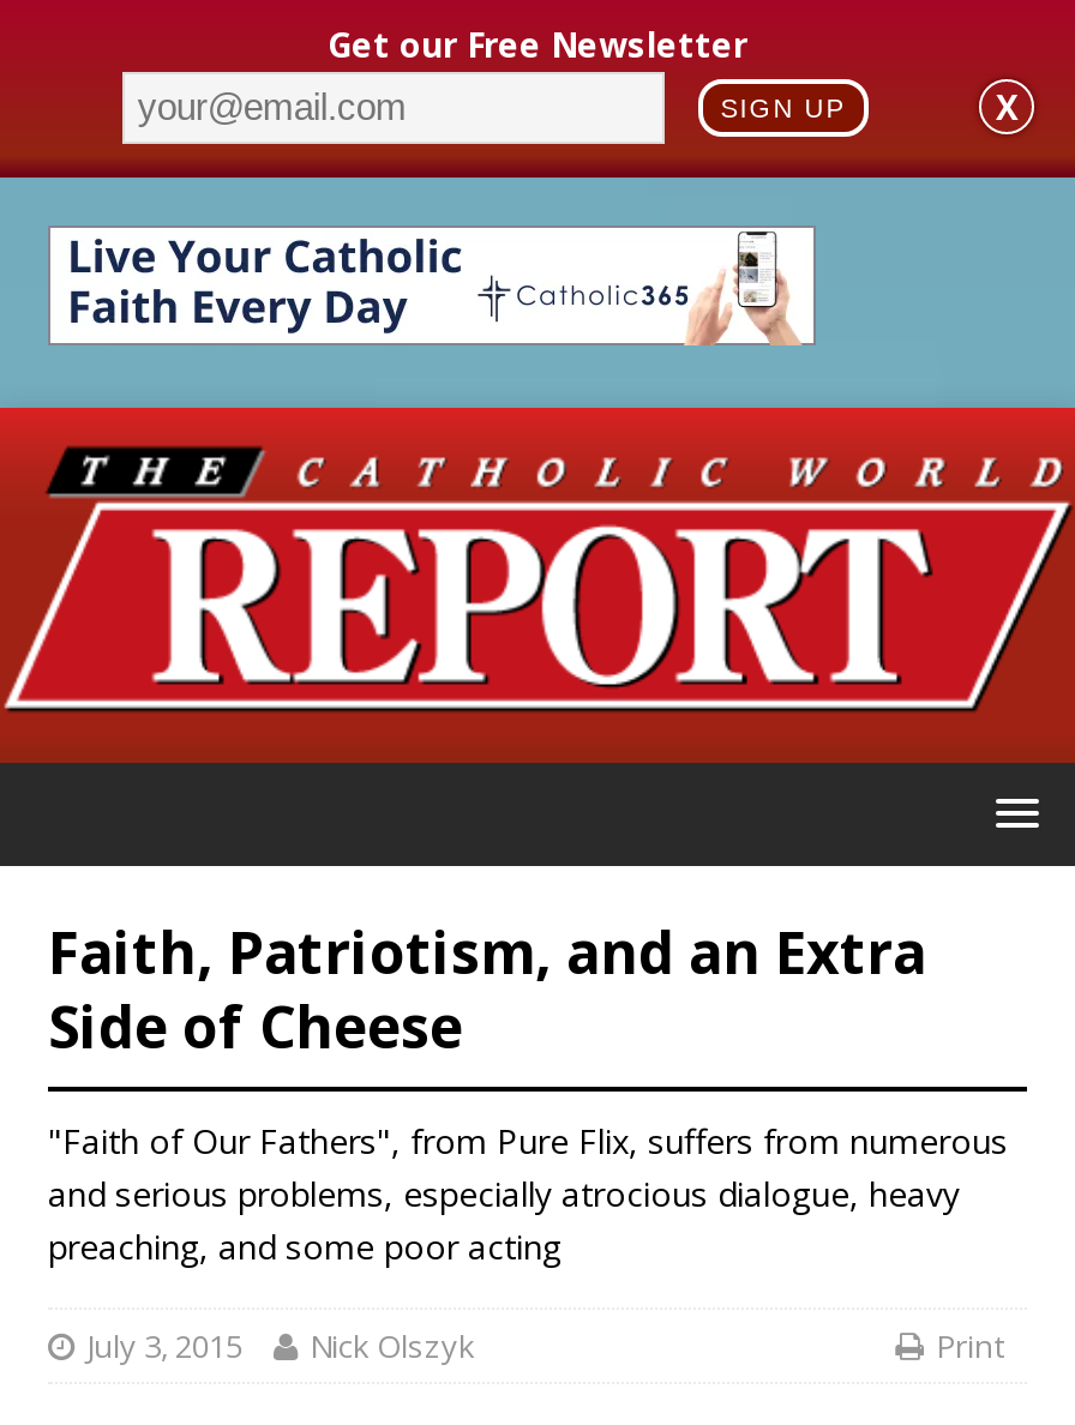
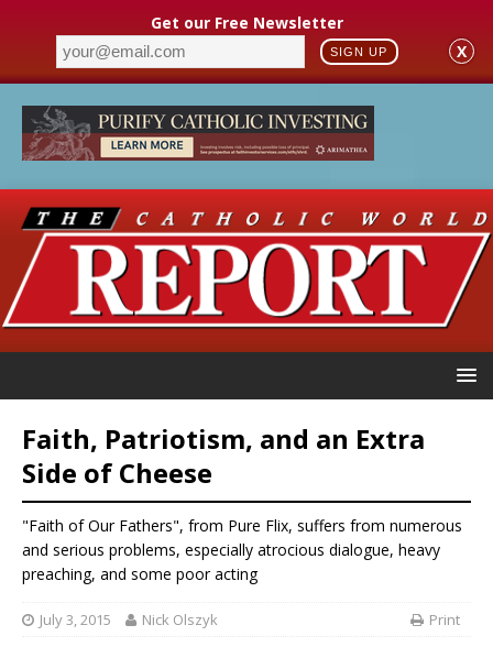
- [image]
+ [image]
